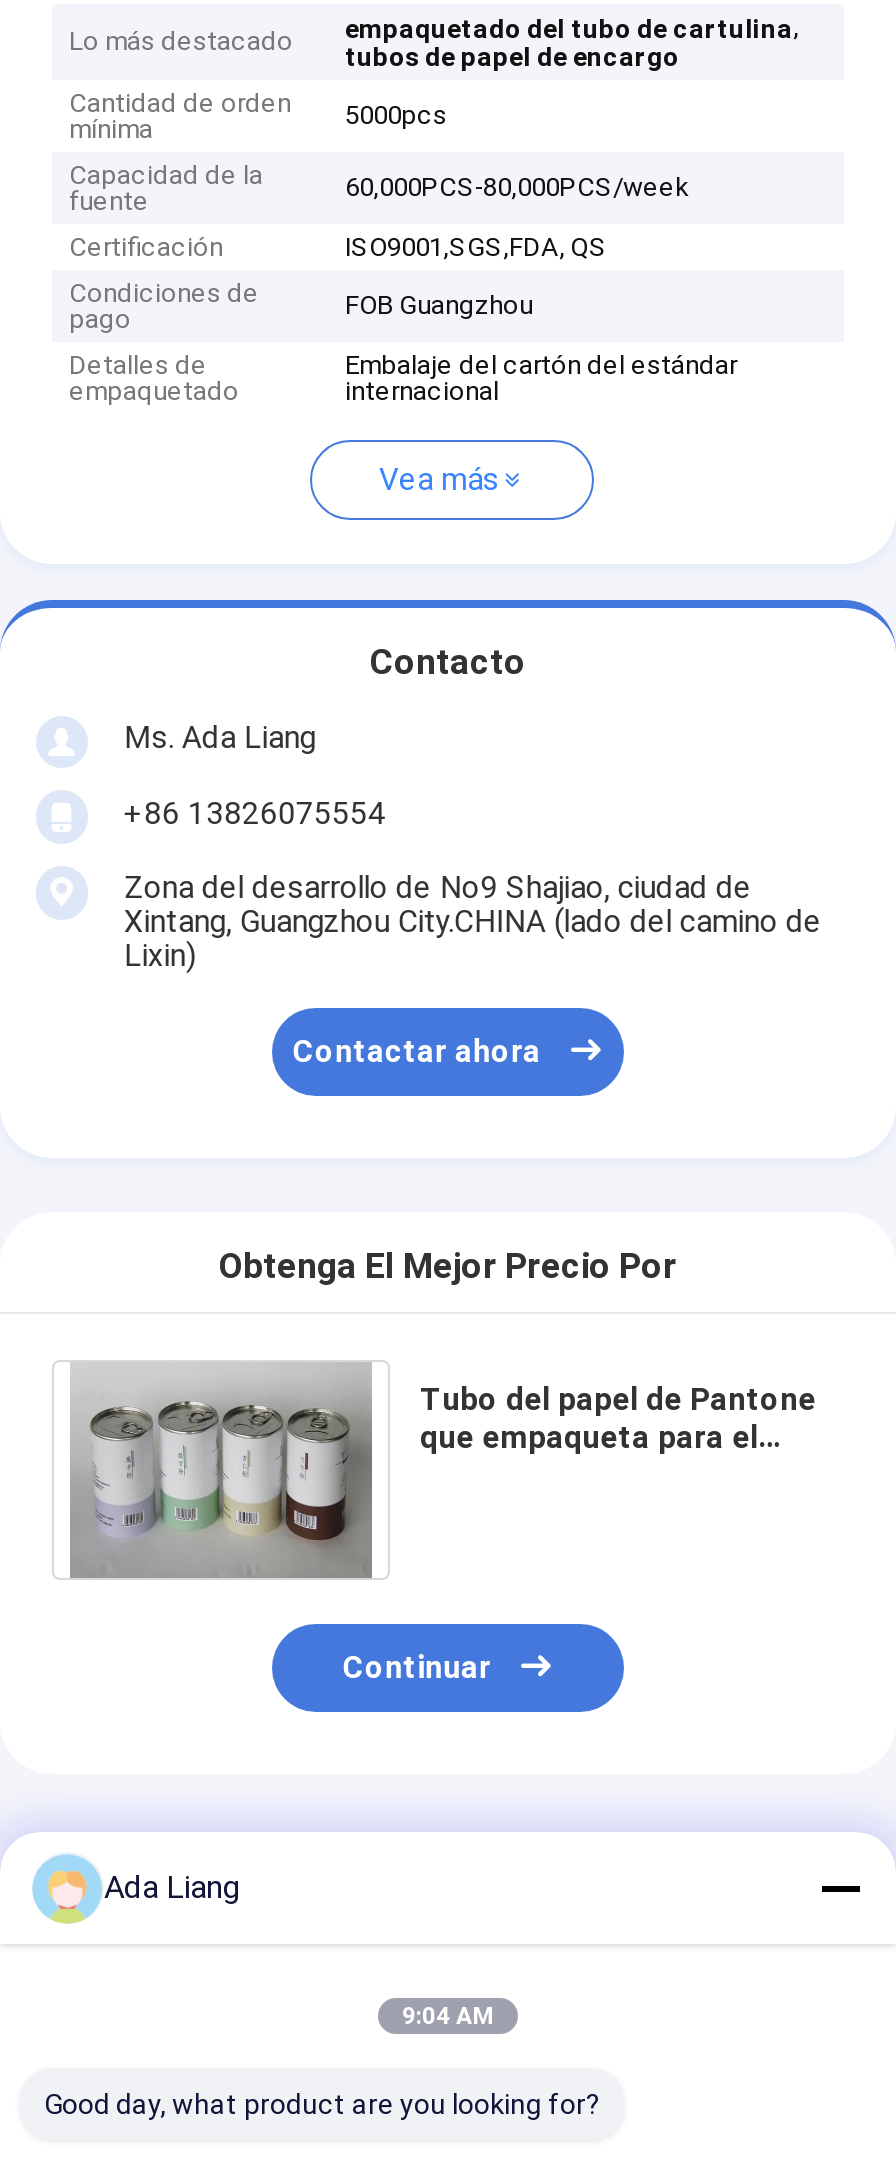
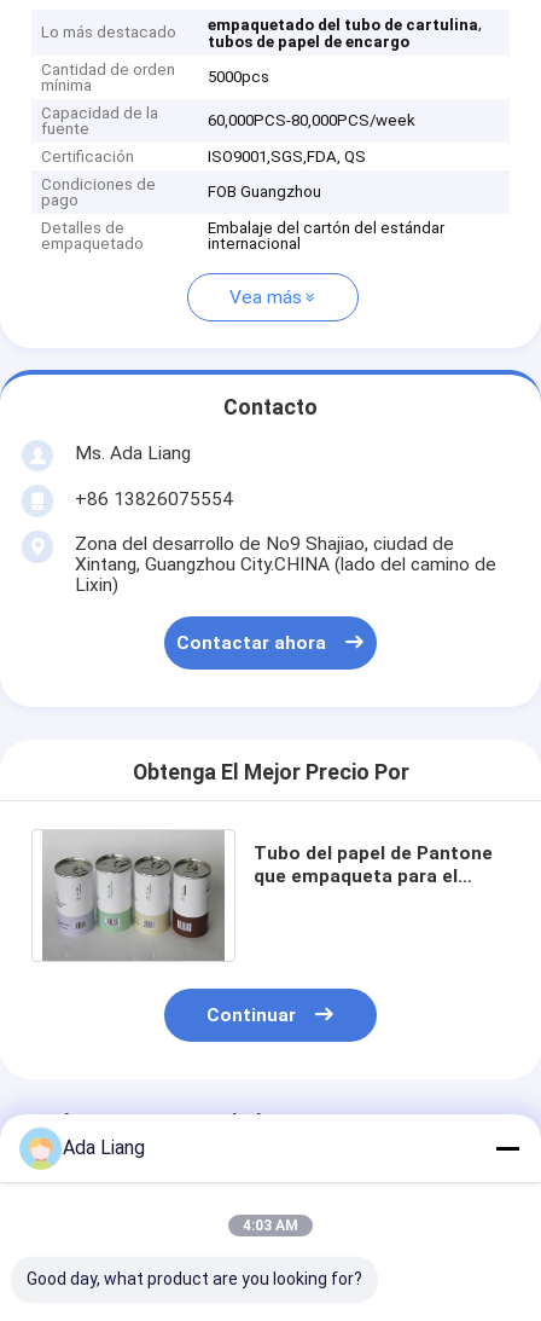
- 9:04 AM
+ 4:03 AM
